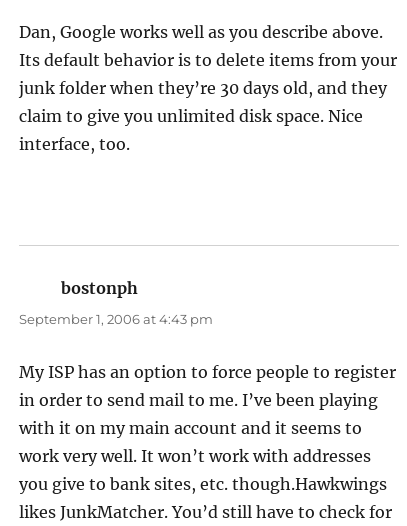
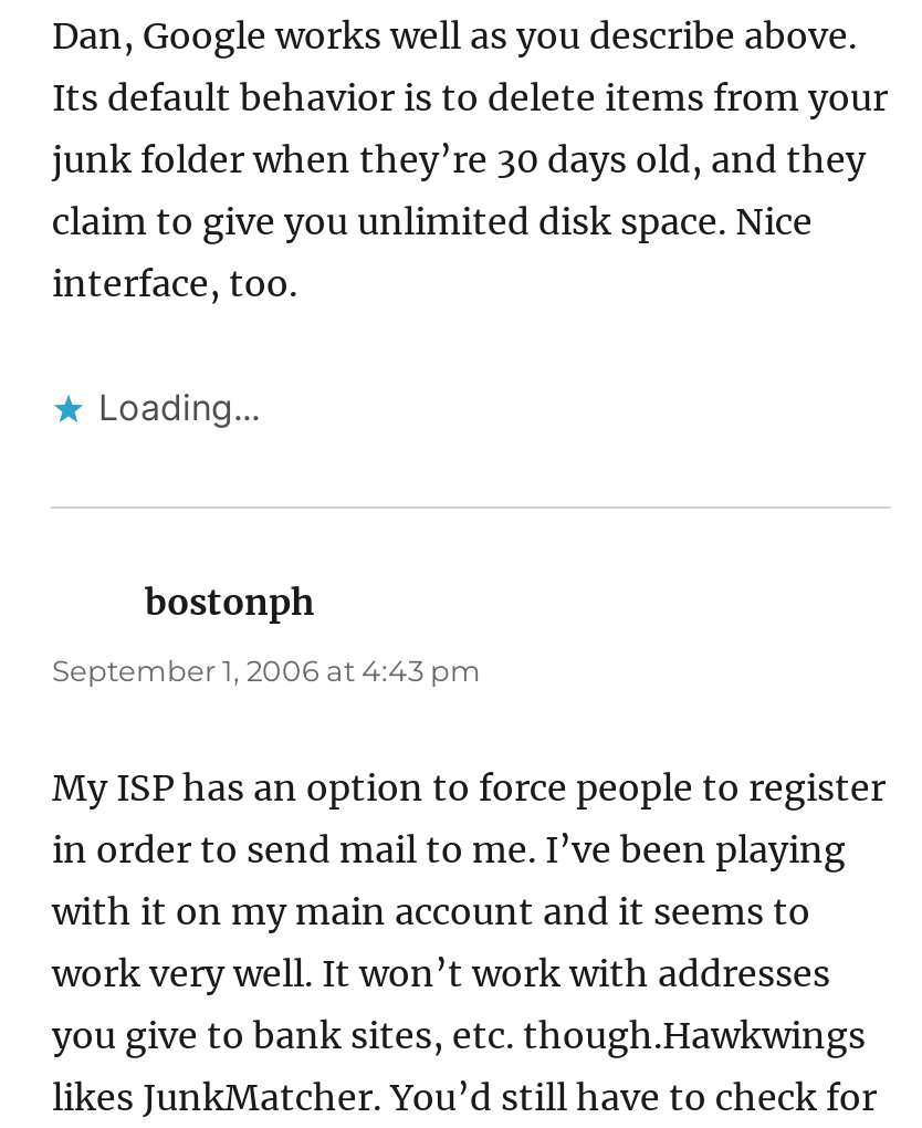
+ Loading...
